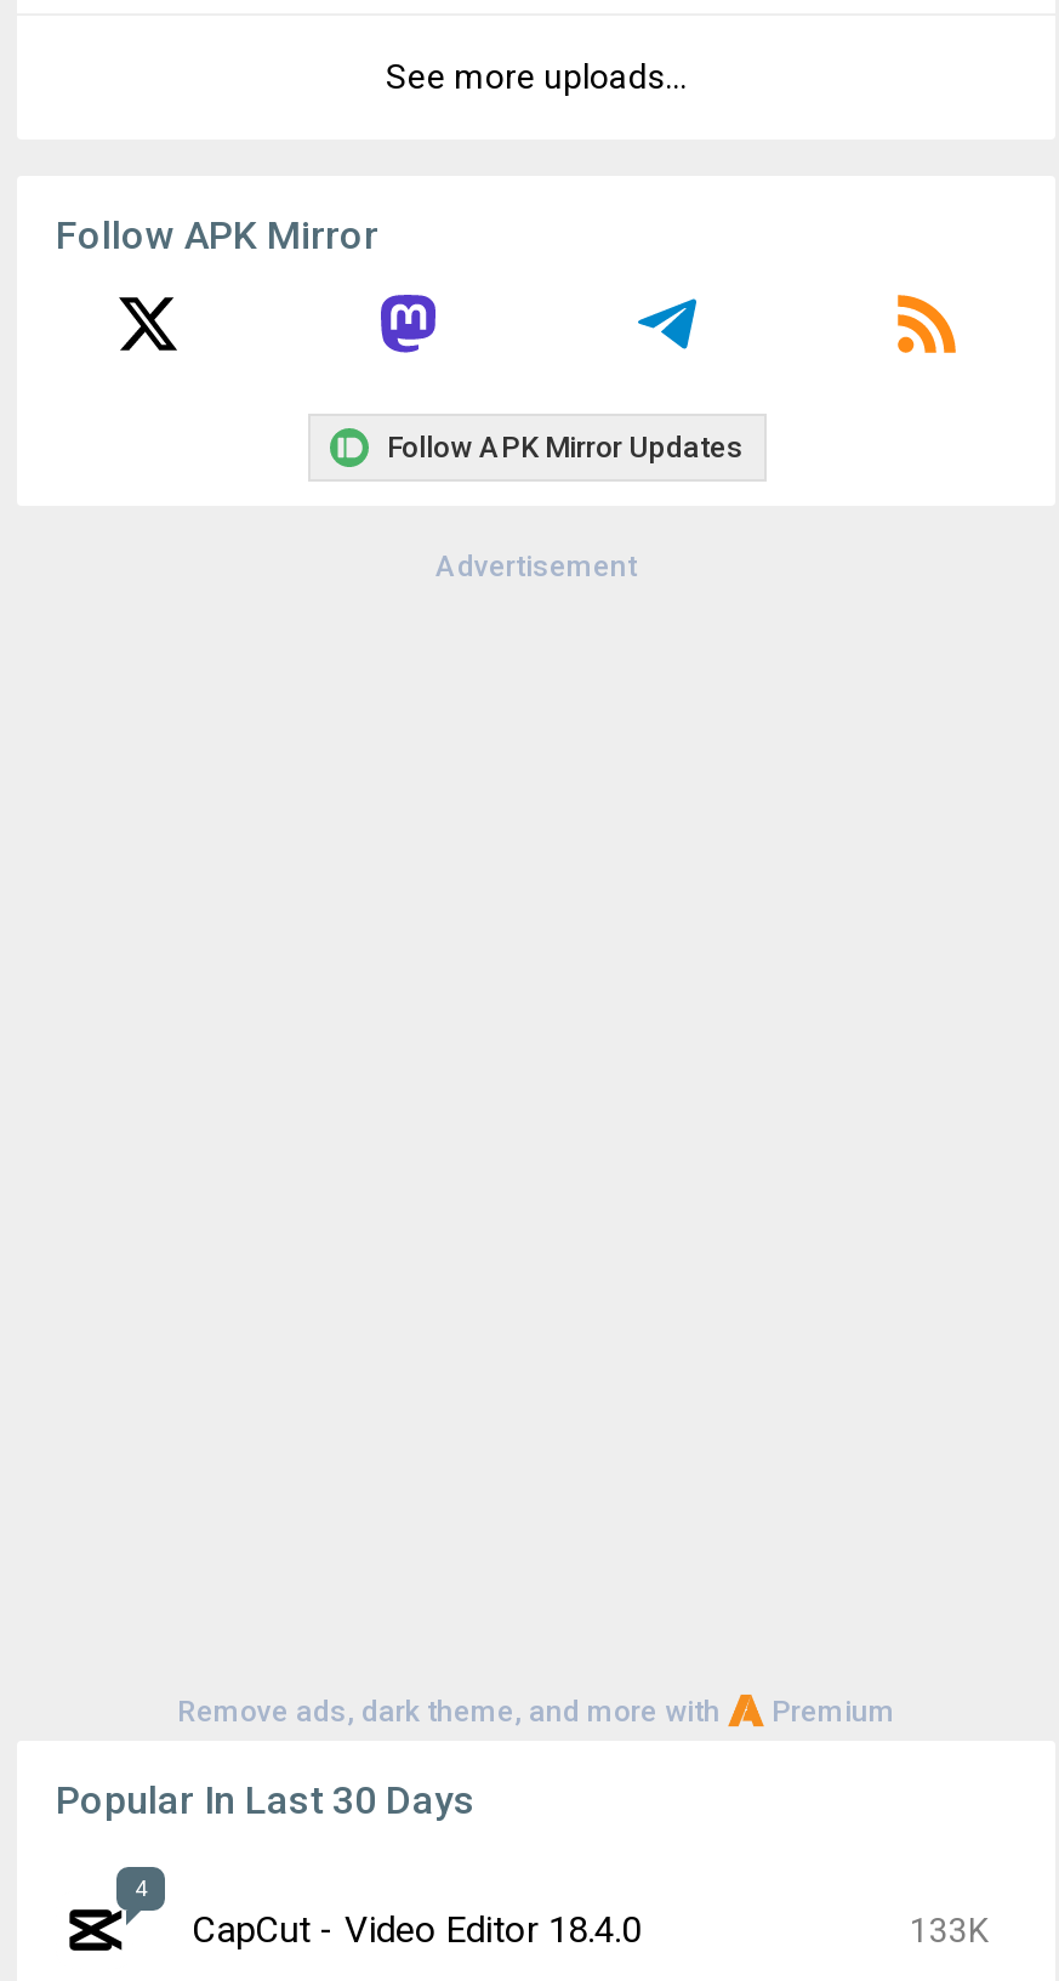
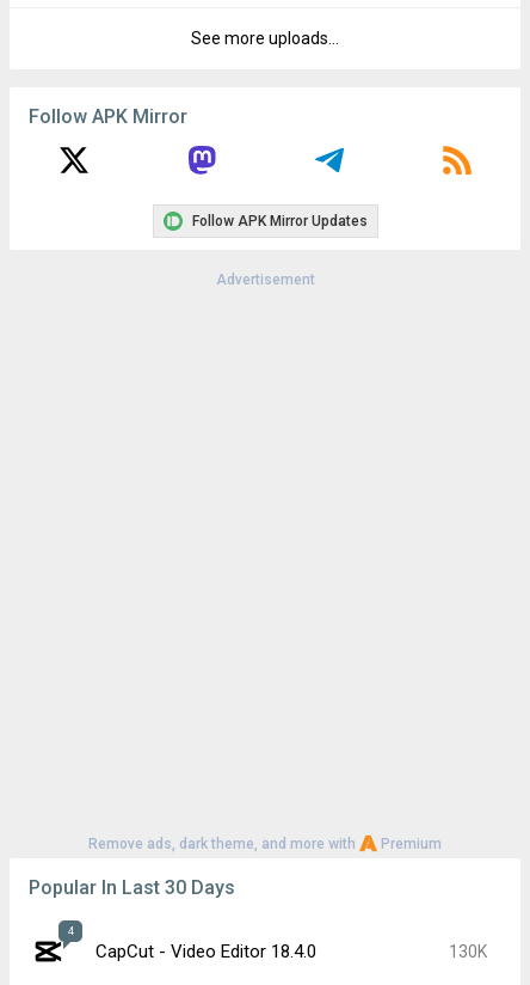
- 133K
+ 130K
